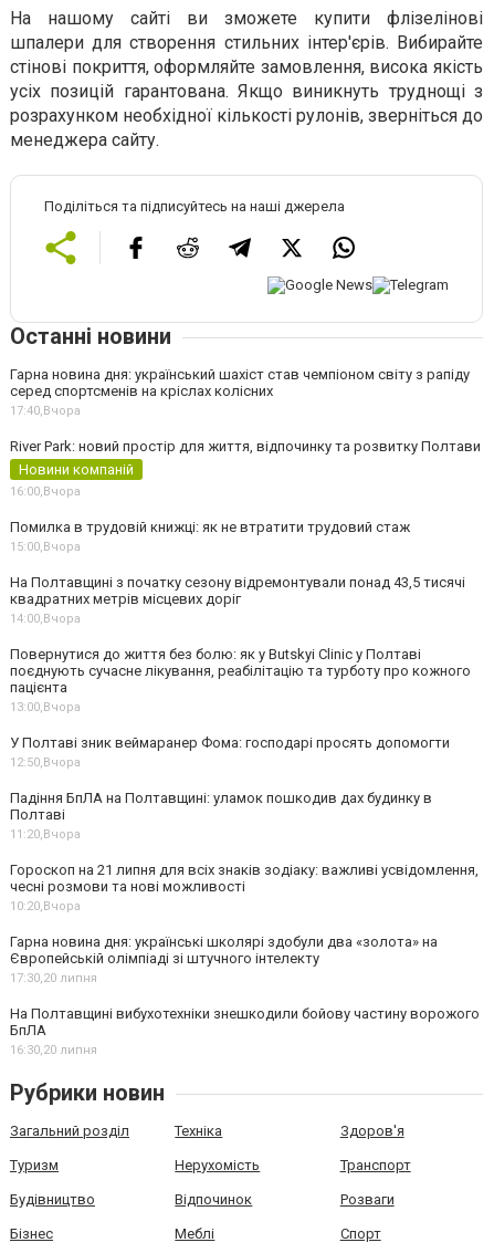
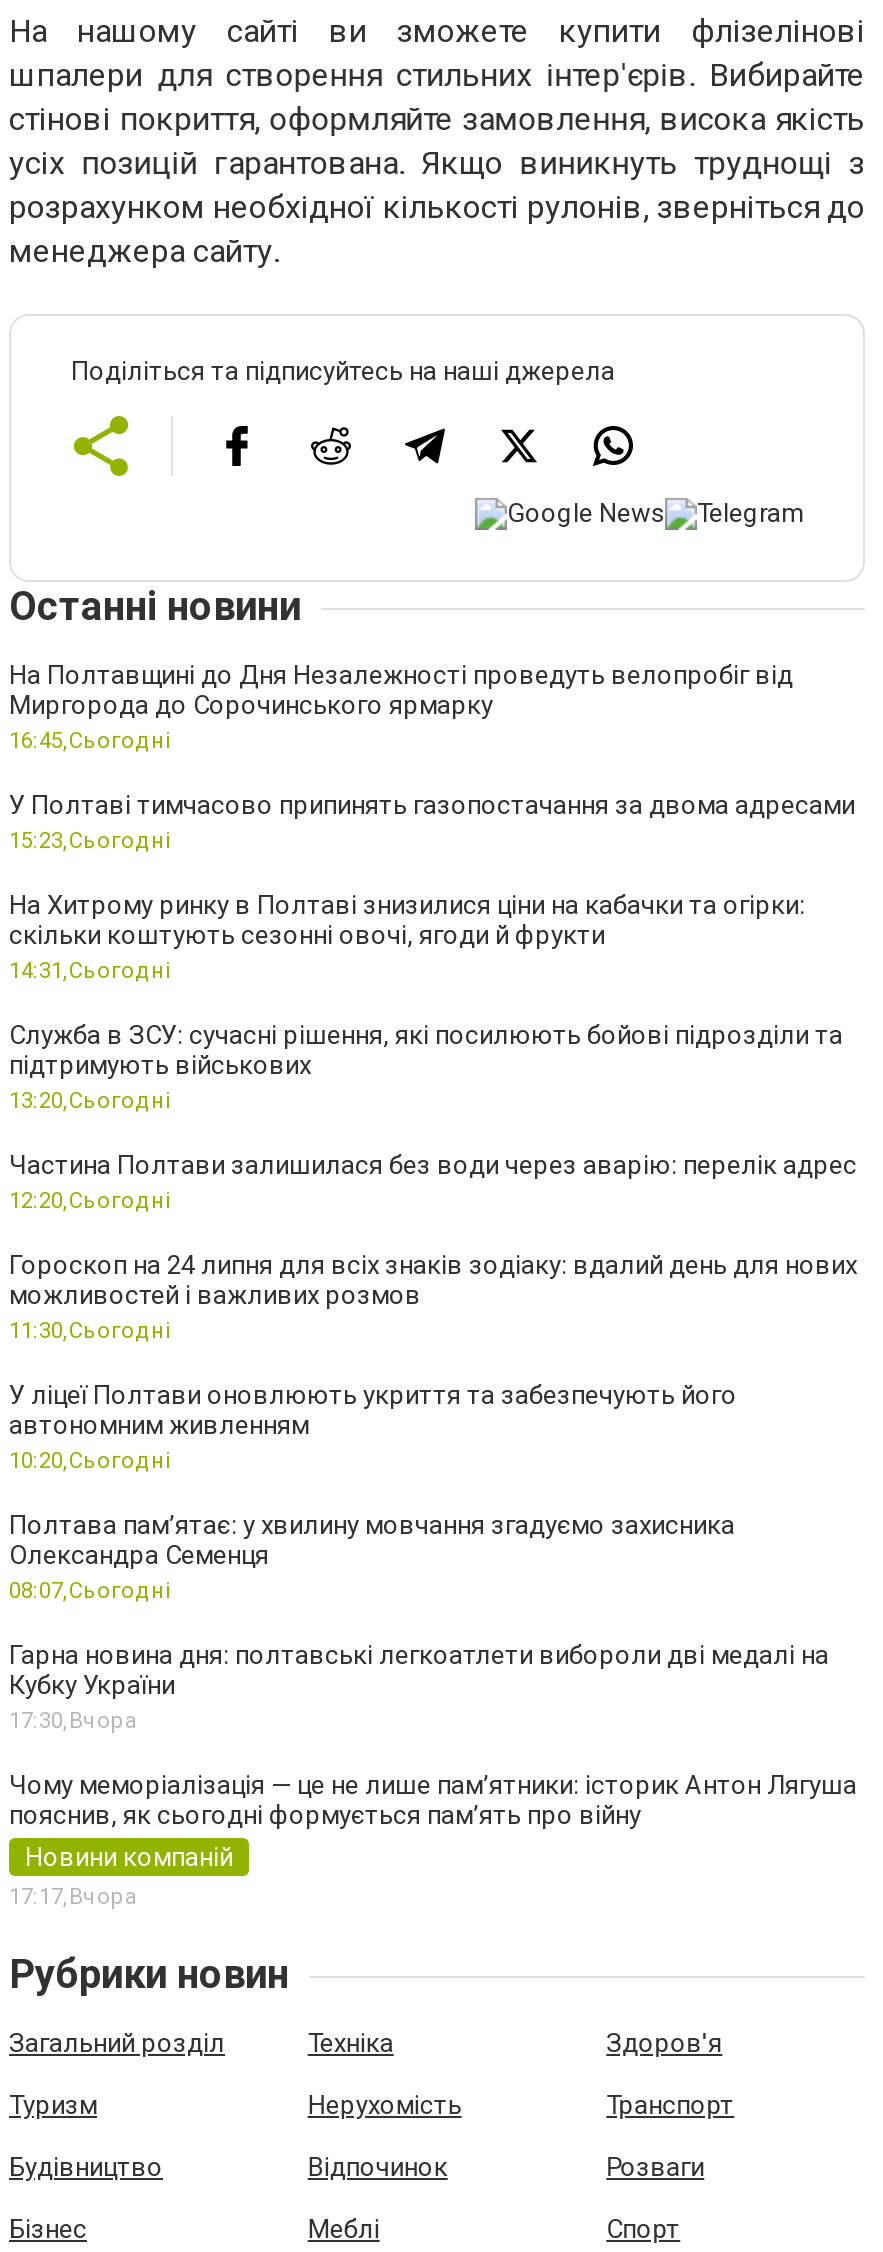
- Гарна новина дня: український шахіст став чемпіоном світу з рапіду
- серед спортсменів на кріслах колісних
- 17:40,Вчора
- River Park: новий простір для життя, відпочинку та розвитку Полтави
+ На Полтавщині до Дня Незалежності проведуть велопробіг від
+ Миргорода до Сорочинського ярмарку
+ 16:45,Сьогодні
+ У Полтаві тимчасово припинять газопостачання за двома адресами
+ 15:23,Сьогодні
+ На Хитрому ринку в Полтаві знизилися ціни на кабачки та огірки:
+ скільки коштують сезонні овочі, ягоди й фрукти
+ 14:31, Сьогодні
+ Служба в ЗСУ: сучасні рішення, які посилюють бойові підрозділи та
+ підтримують військових
+ 13:20,Сьогодні
+ Частина Полтави залишилася без води через аварію: перелік адрес
+ 12:20,Сьогодні
+ Гороскоп на 24 липня для всіх знаків зодіаку: вдалий день для нових
+ можливостей і важливих розмов
+ 11:30,Сьогодні
+ У ліцеї Полтави оновлюють укриття та забезпечують його
+ автономним живленням
+ 10:20,Сьогодні
+ Полтава пам’ятає: у хвилину мовчання згадуємо захисника
+ Олександра Семенця
+ 08:07,Сьогодні
+ Гарна новина дня: полтавські легкоатлети вибороли дві медалі на
+ Кубку України
+ 17:30, Вчора
+ Чому меморіалізація — це не лише пам’ятники: історик Антон Лягуша
+ пояснив, як сьогодні формується пам’ять про війну

moved down: Новини компаній

- 16:00,Вчора
- Помилка в трудовій книжці: як не втратити трудовий стаж
- 15:00,Вчора
- На Полтавщині з початку сезону відремонтували понад 43,5 тисячі
- квадратних метрів місцевих доріг
- 14:00,Вчора
- Повернутися до життя без болю: як у Butskyi Clinic у Полтаві
- поєднують сучасне лікування, реабілітацію та турботу про кожного
- пацієнта
- 13:00,Вчора
- У Полтаві зник веймаранер Фома: господарі просять допомогти
- 12:50,Вчора
- Падіння БпЛА на Полтавщині: уламок пошкодив дах будинку в
- Полтаві
- 11:20,Вчора
- Гороскоп на 21 липня для всіх знаків зодіаку: важливі усвідомлення,
- чесні розмови та нові можливості
- 10:20,Вчора
- Гарна новина дня: українські школярі здобули два «золота» на
- Європейській олімпіаді зі штучного інтелекту
- 17:30,20 липня
- На Полтавщині вибухотехніки знешкодили бойову частину ворожого
- БпЛА
- 16:30,20 липня
+ 17:17, Вчора
